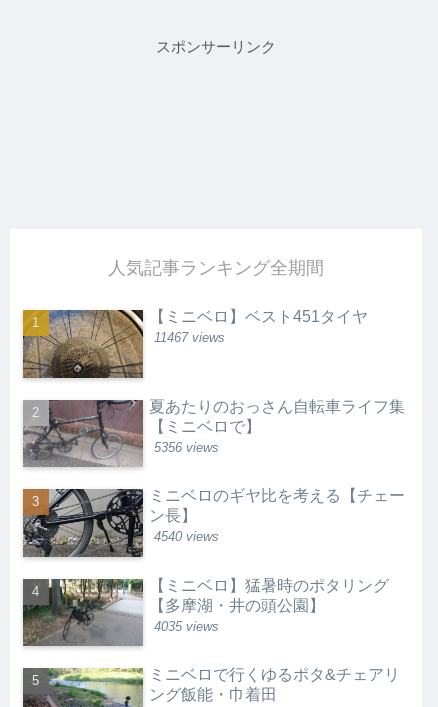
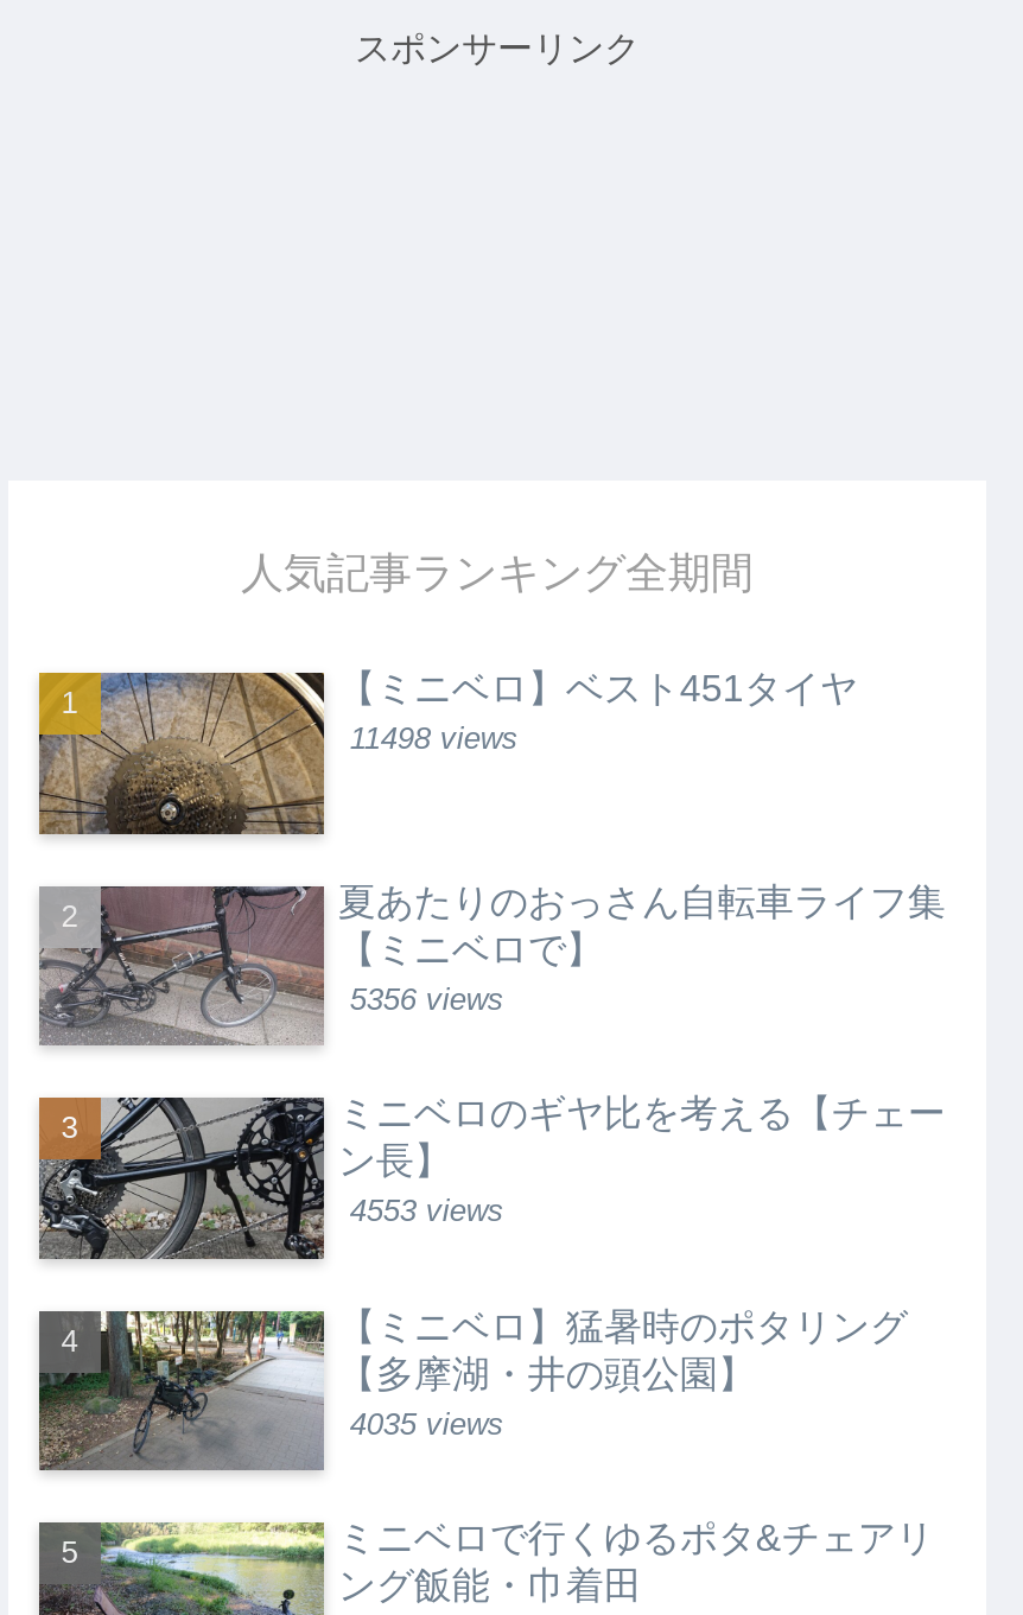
- 11467 views
+ 11498 views

- 4540 views
+ 4553 views
